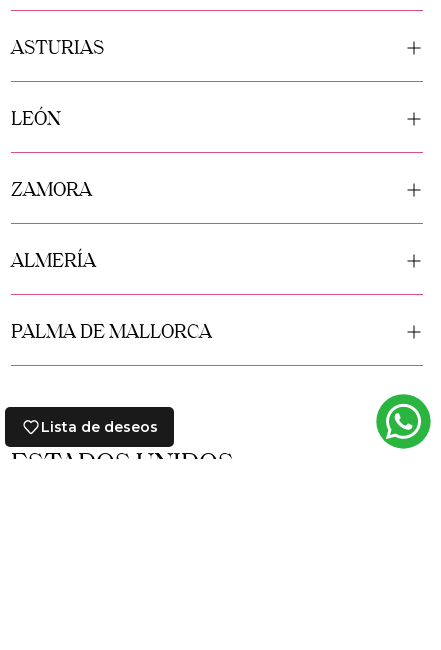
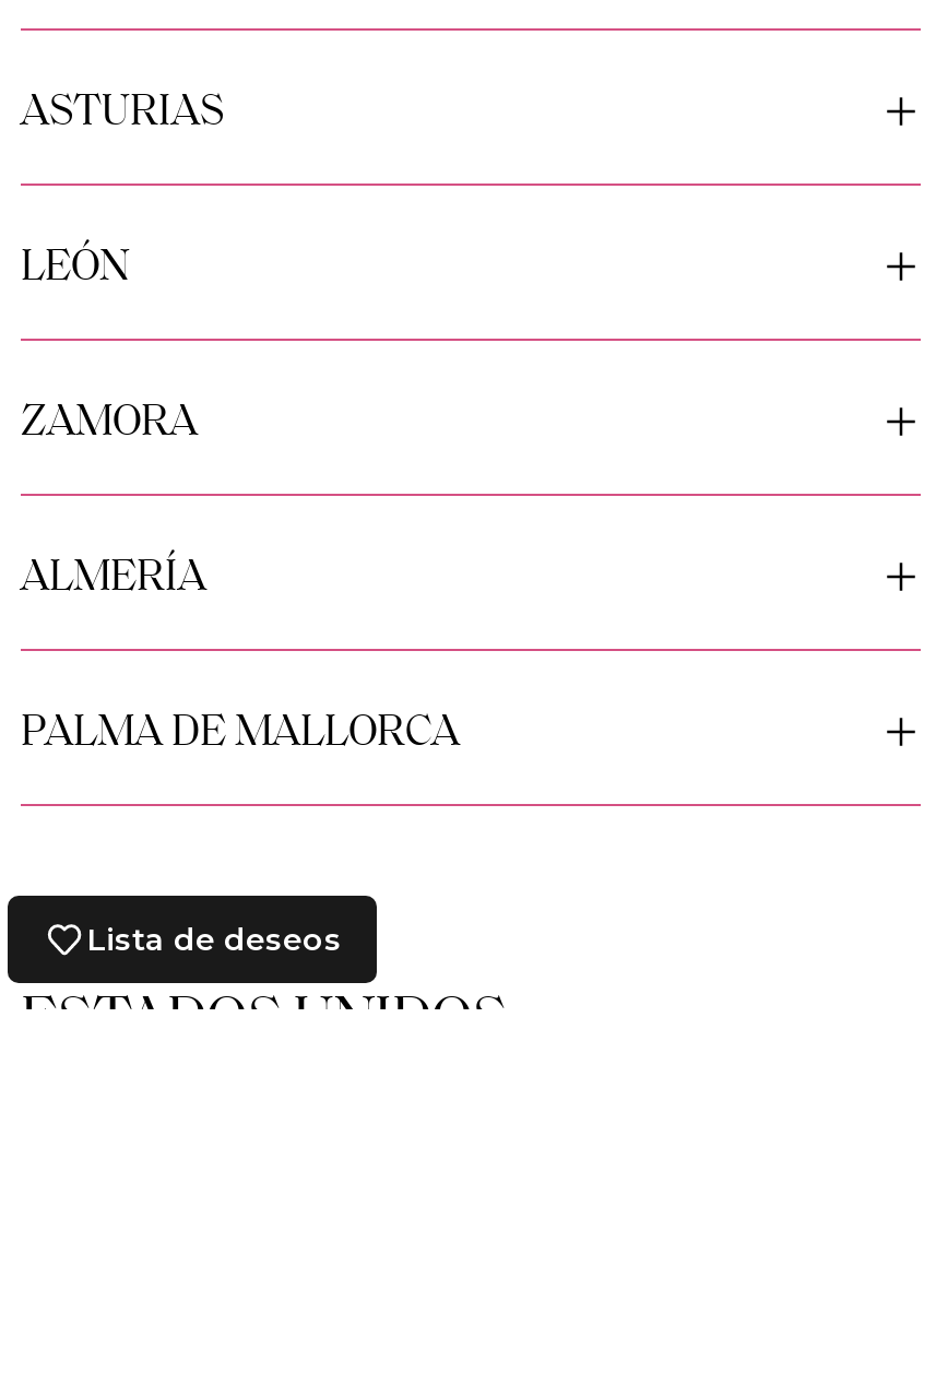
- [image]
